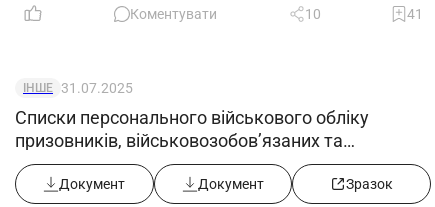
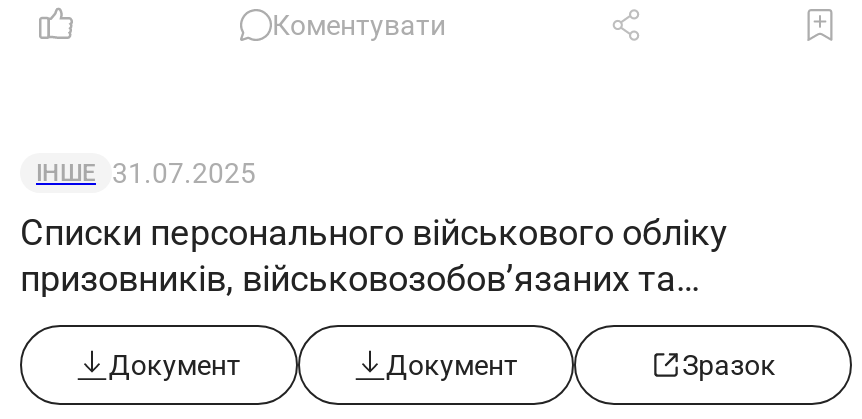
- 10
- 41
